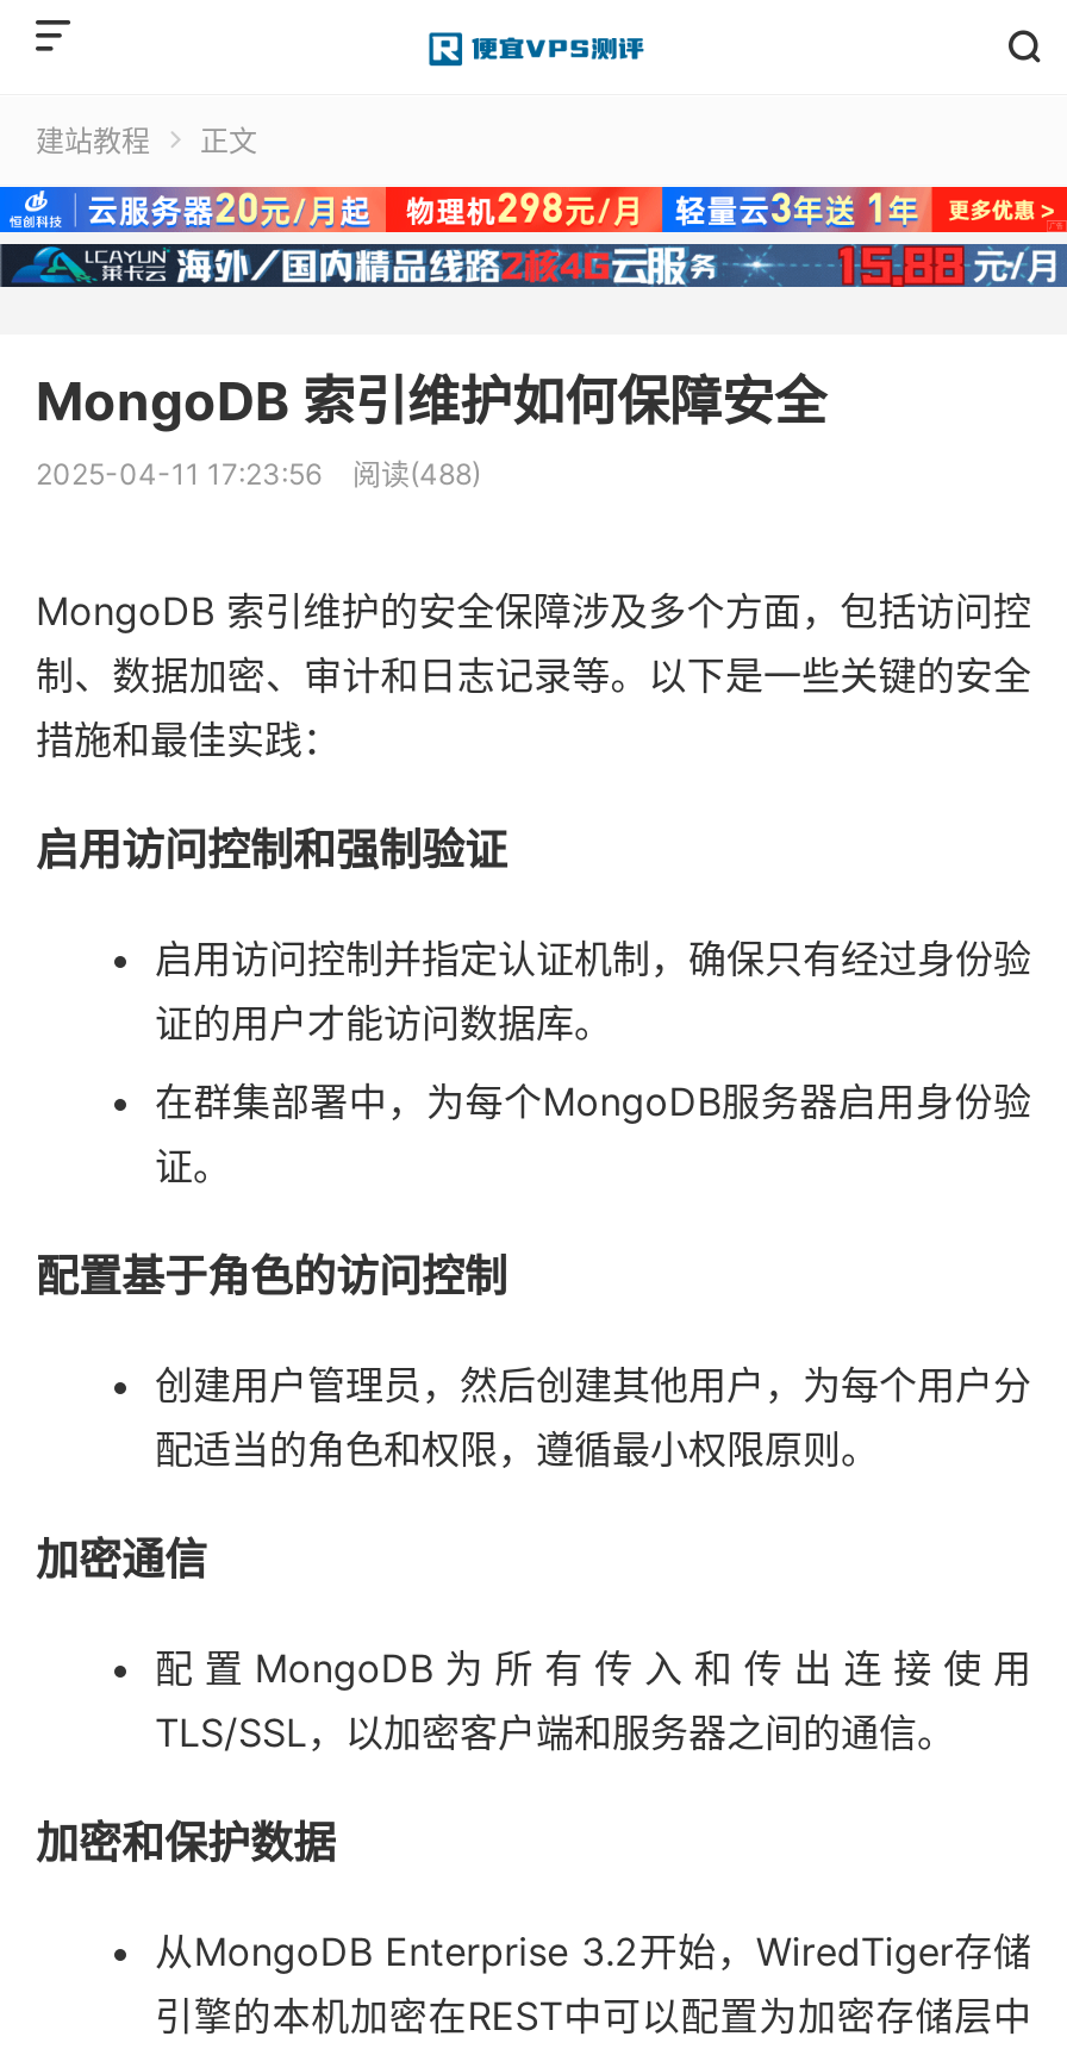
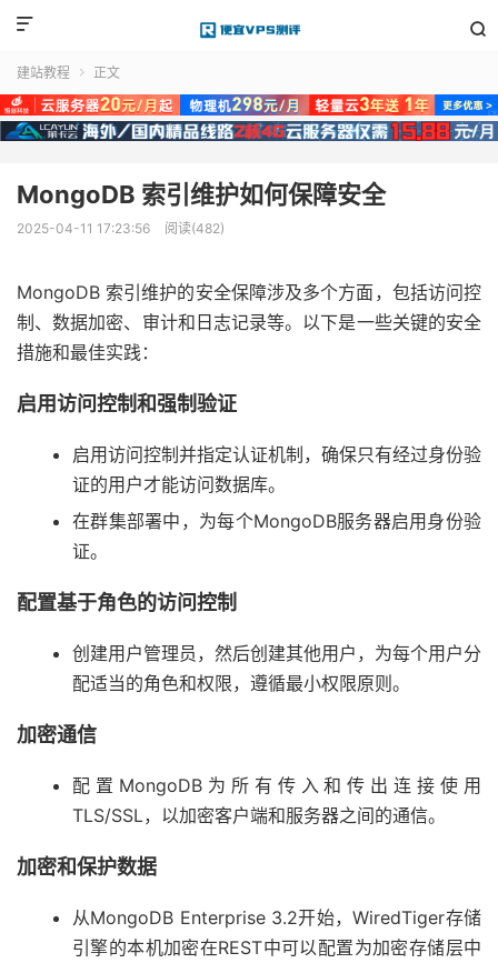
- [image]
+ [image]

- 2025-04-11 17:23:56 阅读(488)
+ 2025-04-11 17:23:56 阅读(482)
